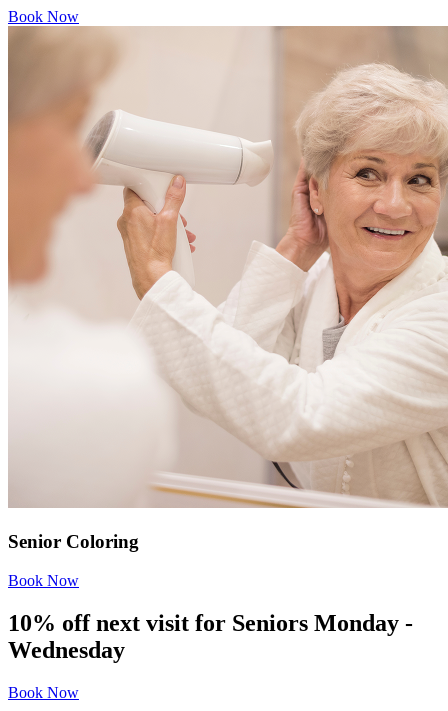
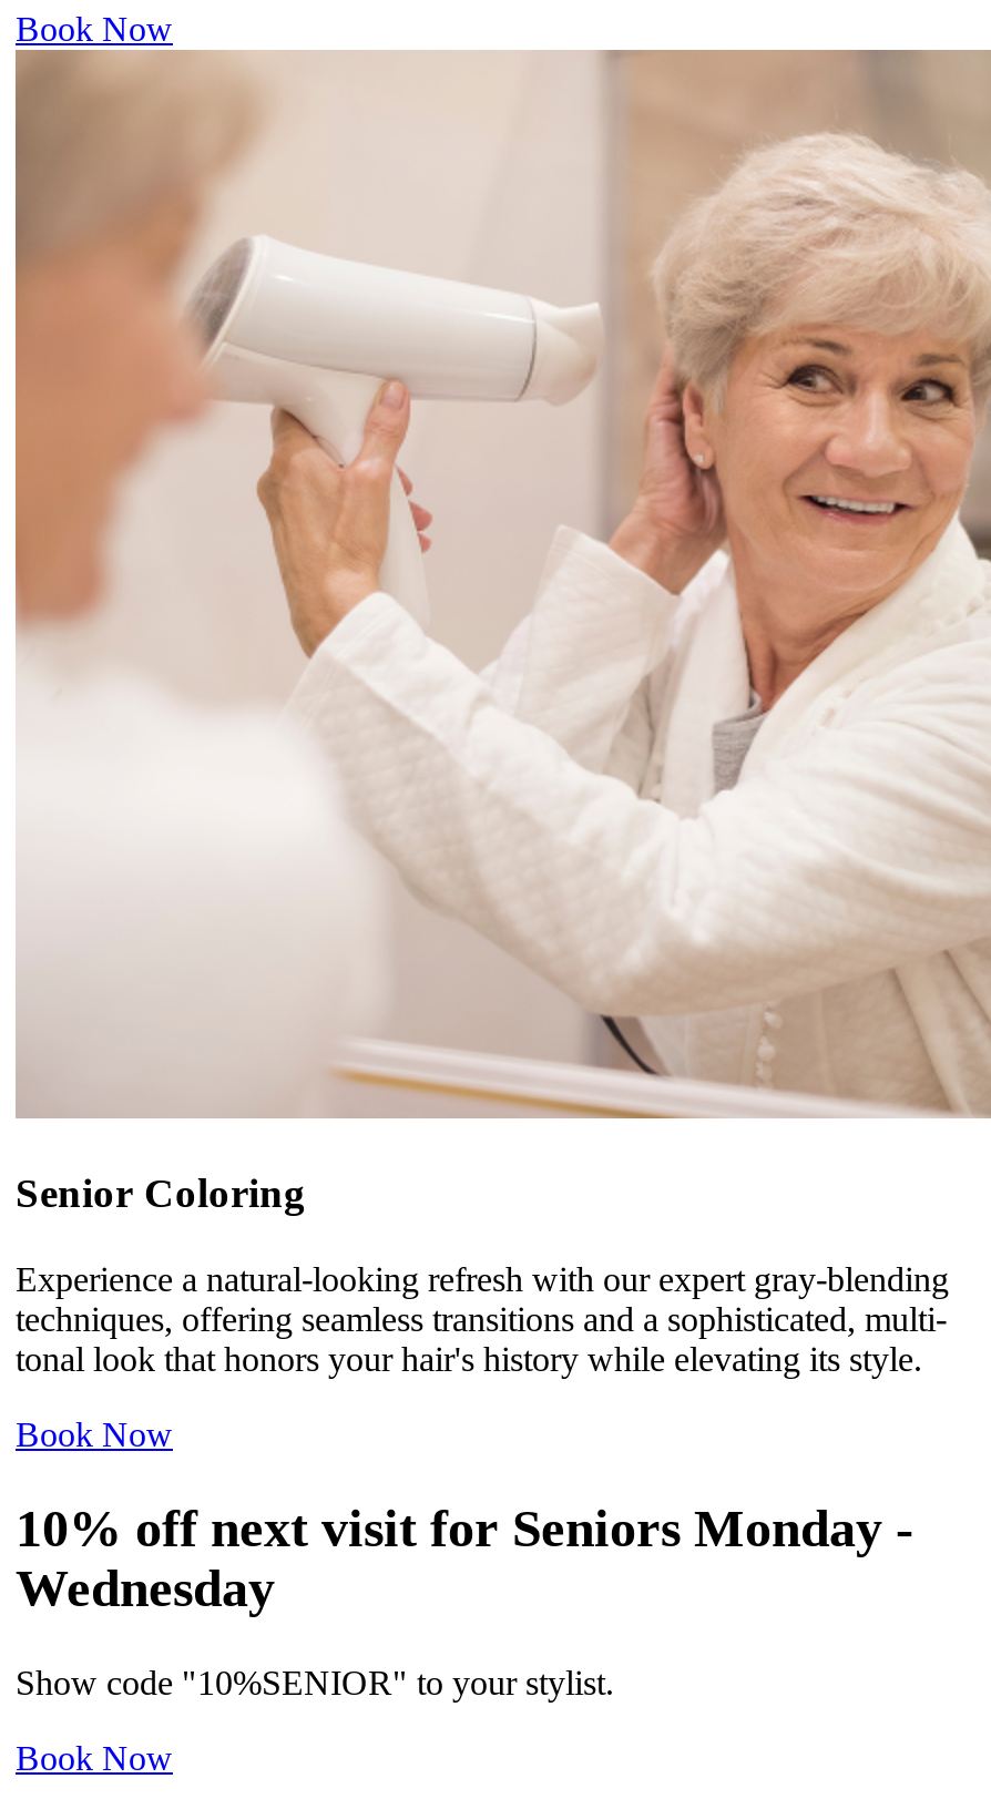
+ Experience a natural-looking refresh with our expert gray-blending
+ techniques, offering seamless transitions and a sophisticated, multi-
+ tonal look that honors your hair's history while elevating its style.

+ Show code "10%SENIOR" to your stylist.
